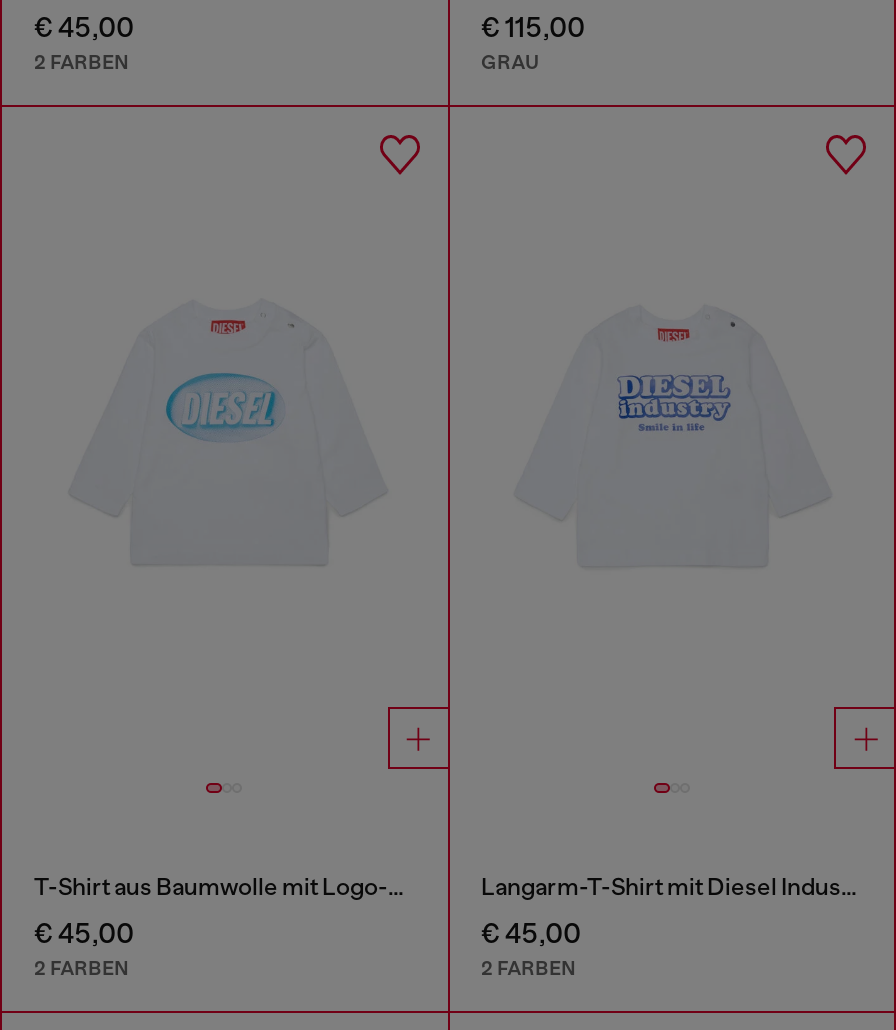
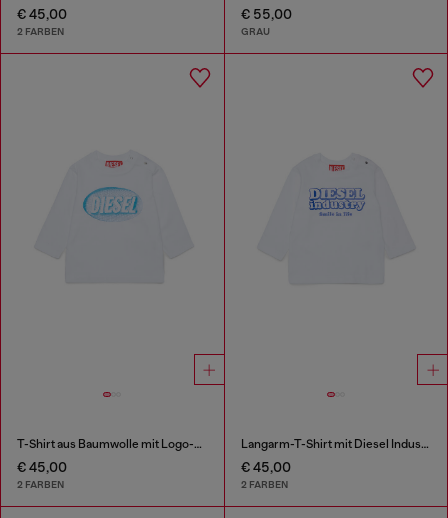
- € 115,00
+ € 55,00
